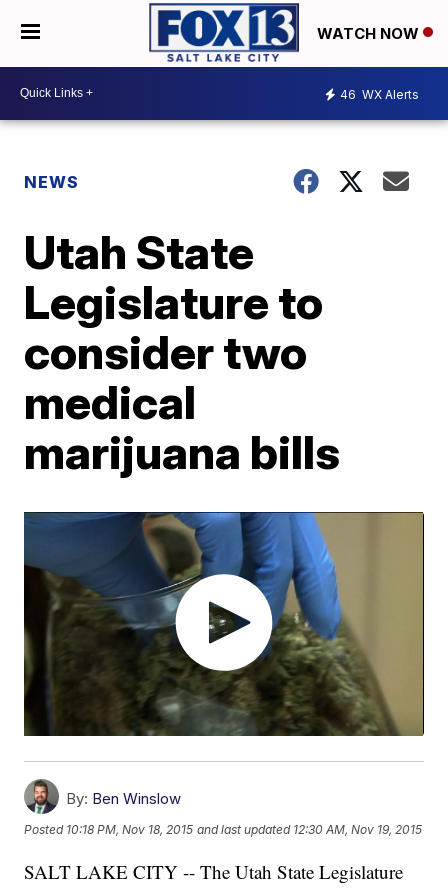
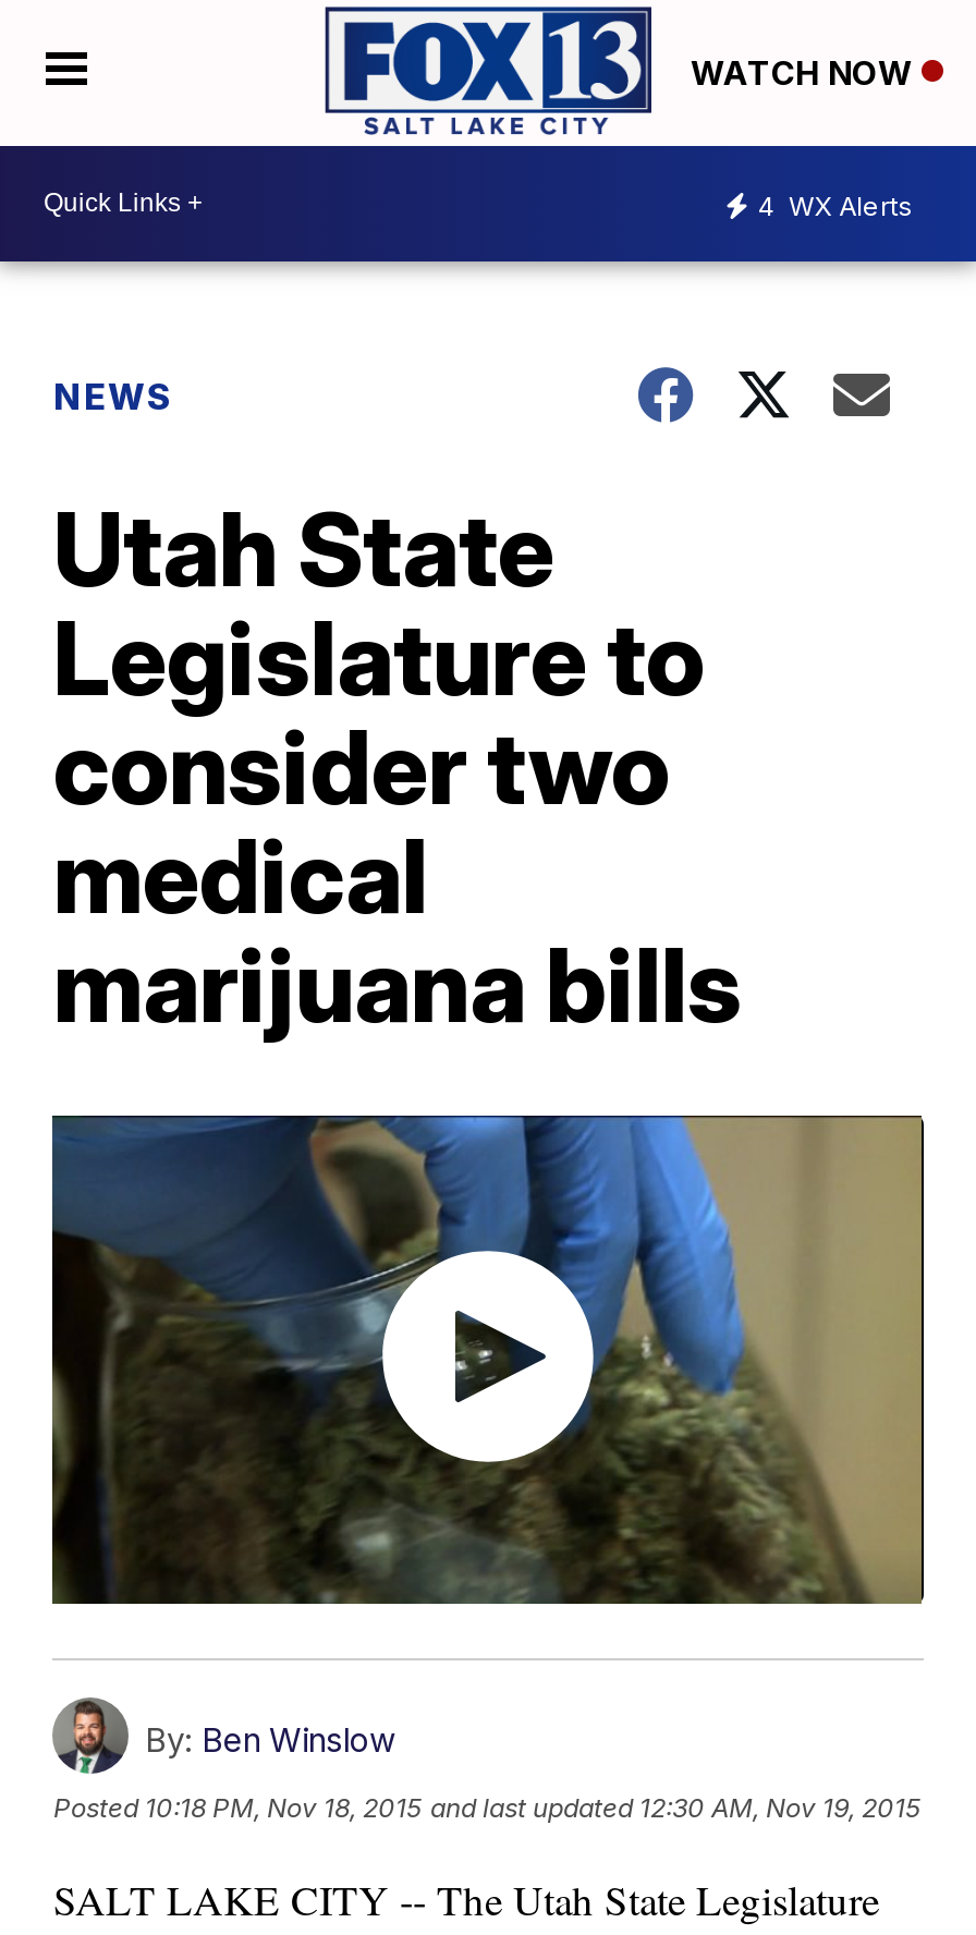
- 46 WX Alerts
+ 4 WX Alerts
